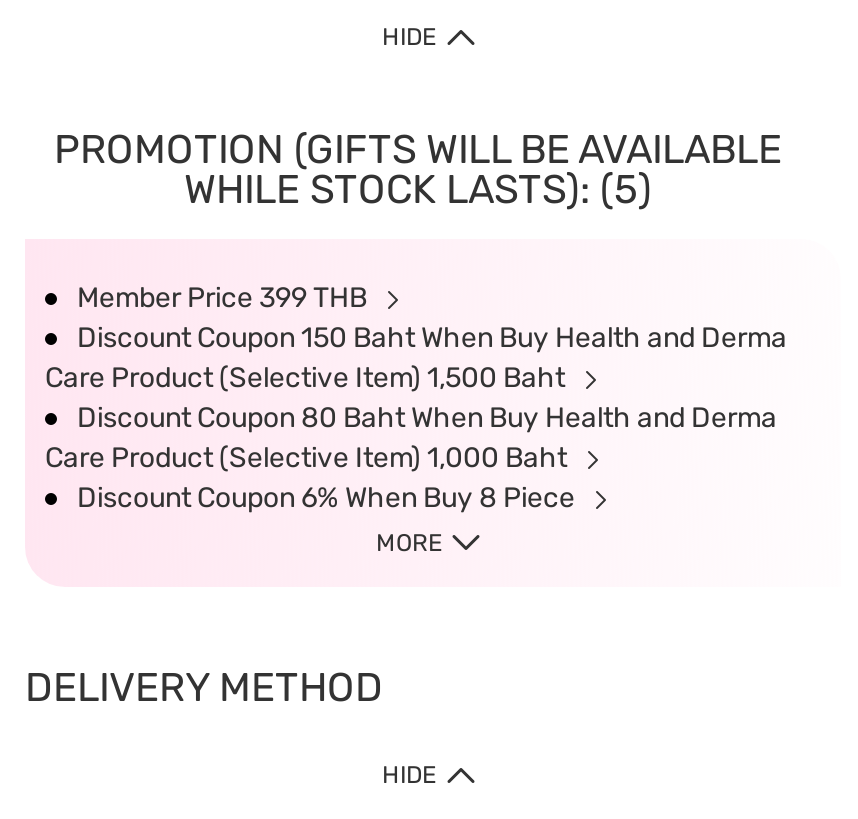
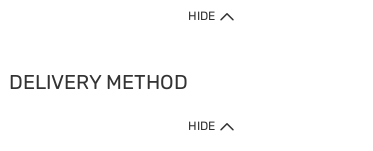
- PROMOTION (GIFTS WILL BE AVAILABLE
- WHILE STOCK LASTS): (5)
- Member Price 399 THB
- Discount Coupon 150 Baht When Buy Health and Derma
- Care Product (Selective Item) 1,500 Baht
- Discount Coupon 80 Baht When Buy Health and Derma
- Care Product (Selective Item) 1,000 Baht
- Discount Coupon 6% When Buy 8 Piece
- MORE
